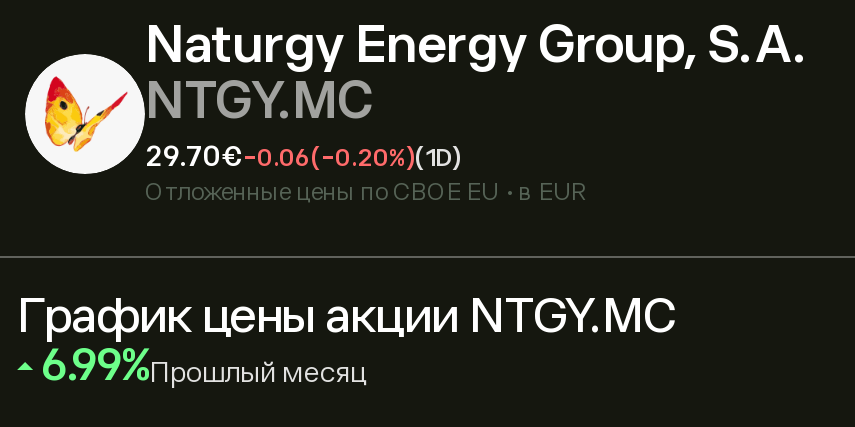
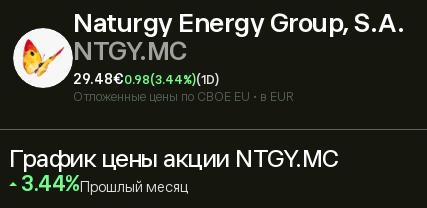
- 29.70€-0.06(-0.20%)(1D)
+ 29.48€0.98(3.44%)(1D)

- 6.99 Прошлый месяц
+ 3.44 Прошлый месяц
